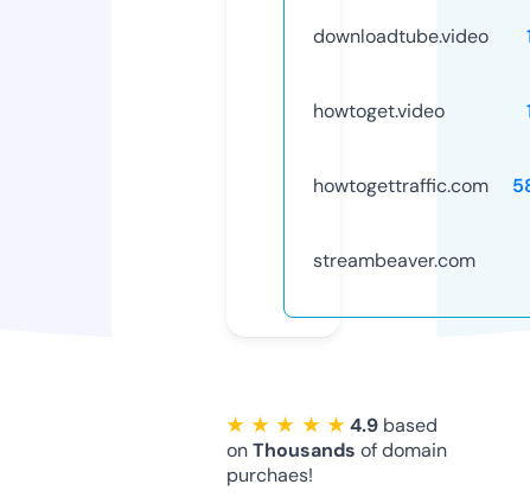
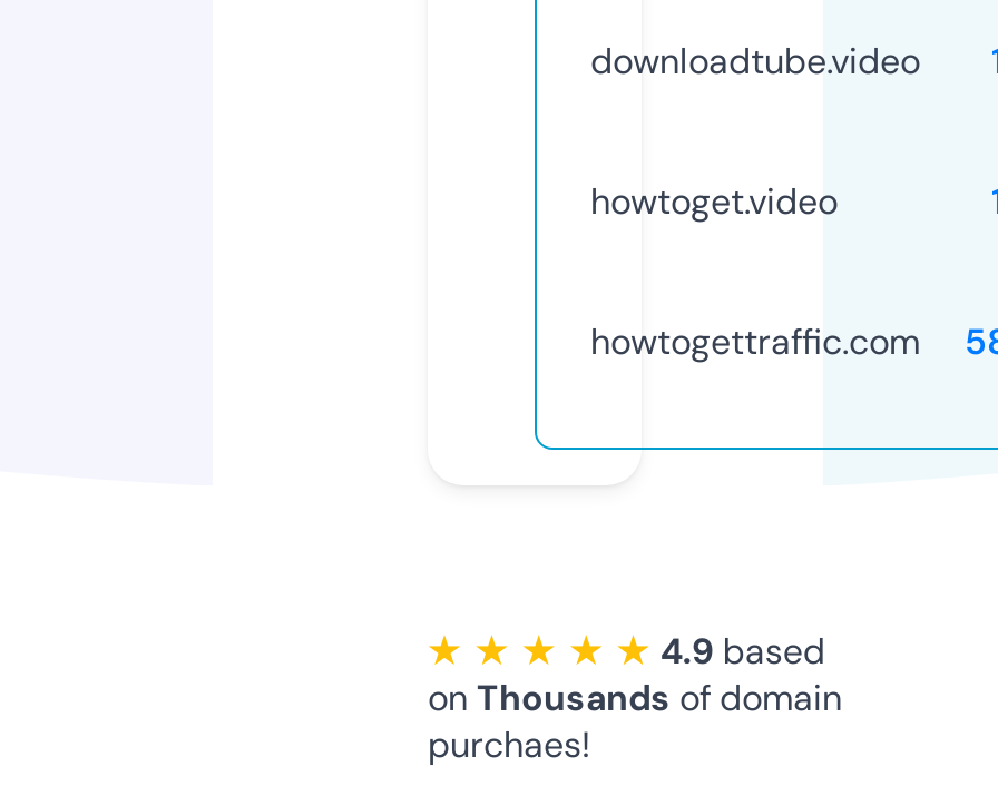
- streambeaver.com
